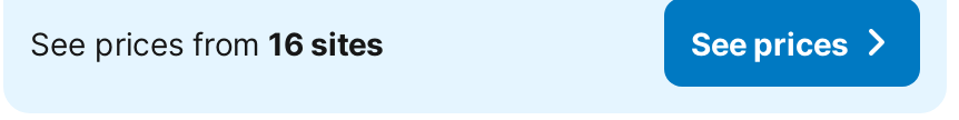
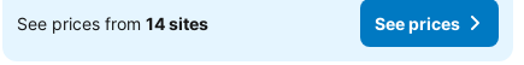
- See prices from 16 sites
+ See prices from 14 sites
